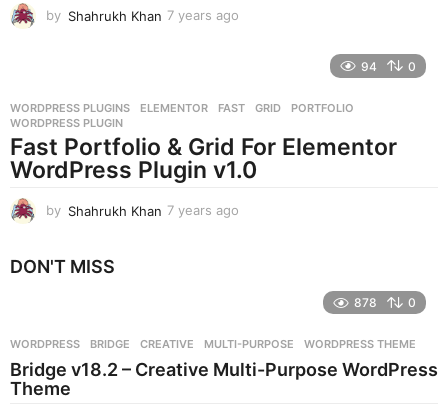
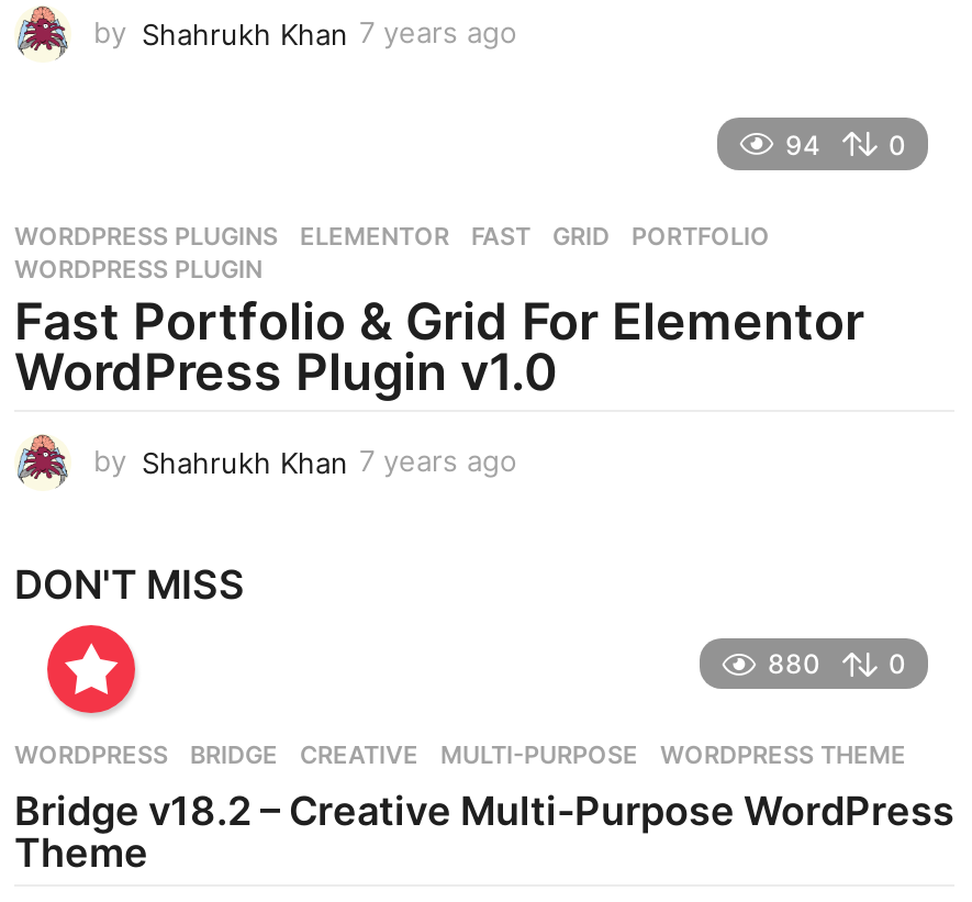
+ [image]

- 878
+ 880
